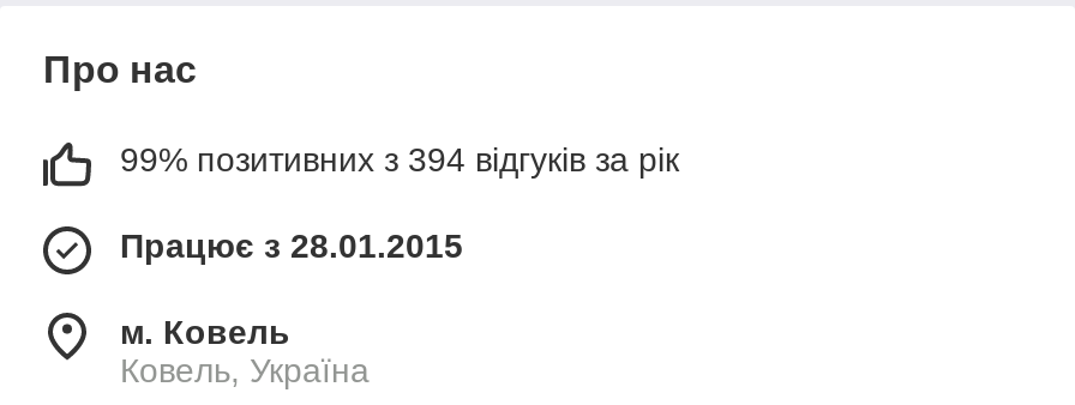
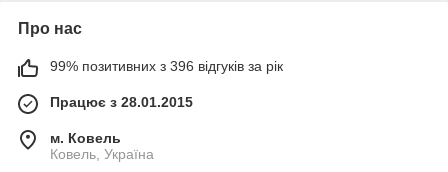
- 99% позитивних з 394 відгуків за рік
+ 99% позитивних з 396 відгуків за рік
